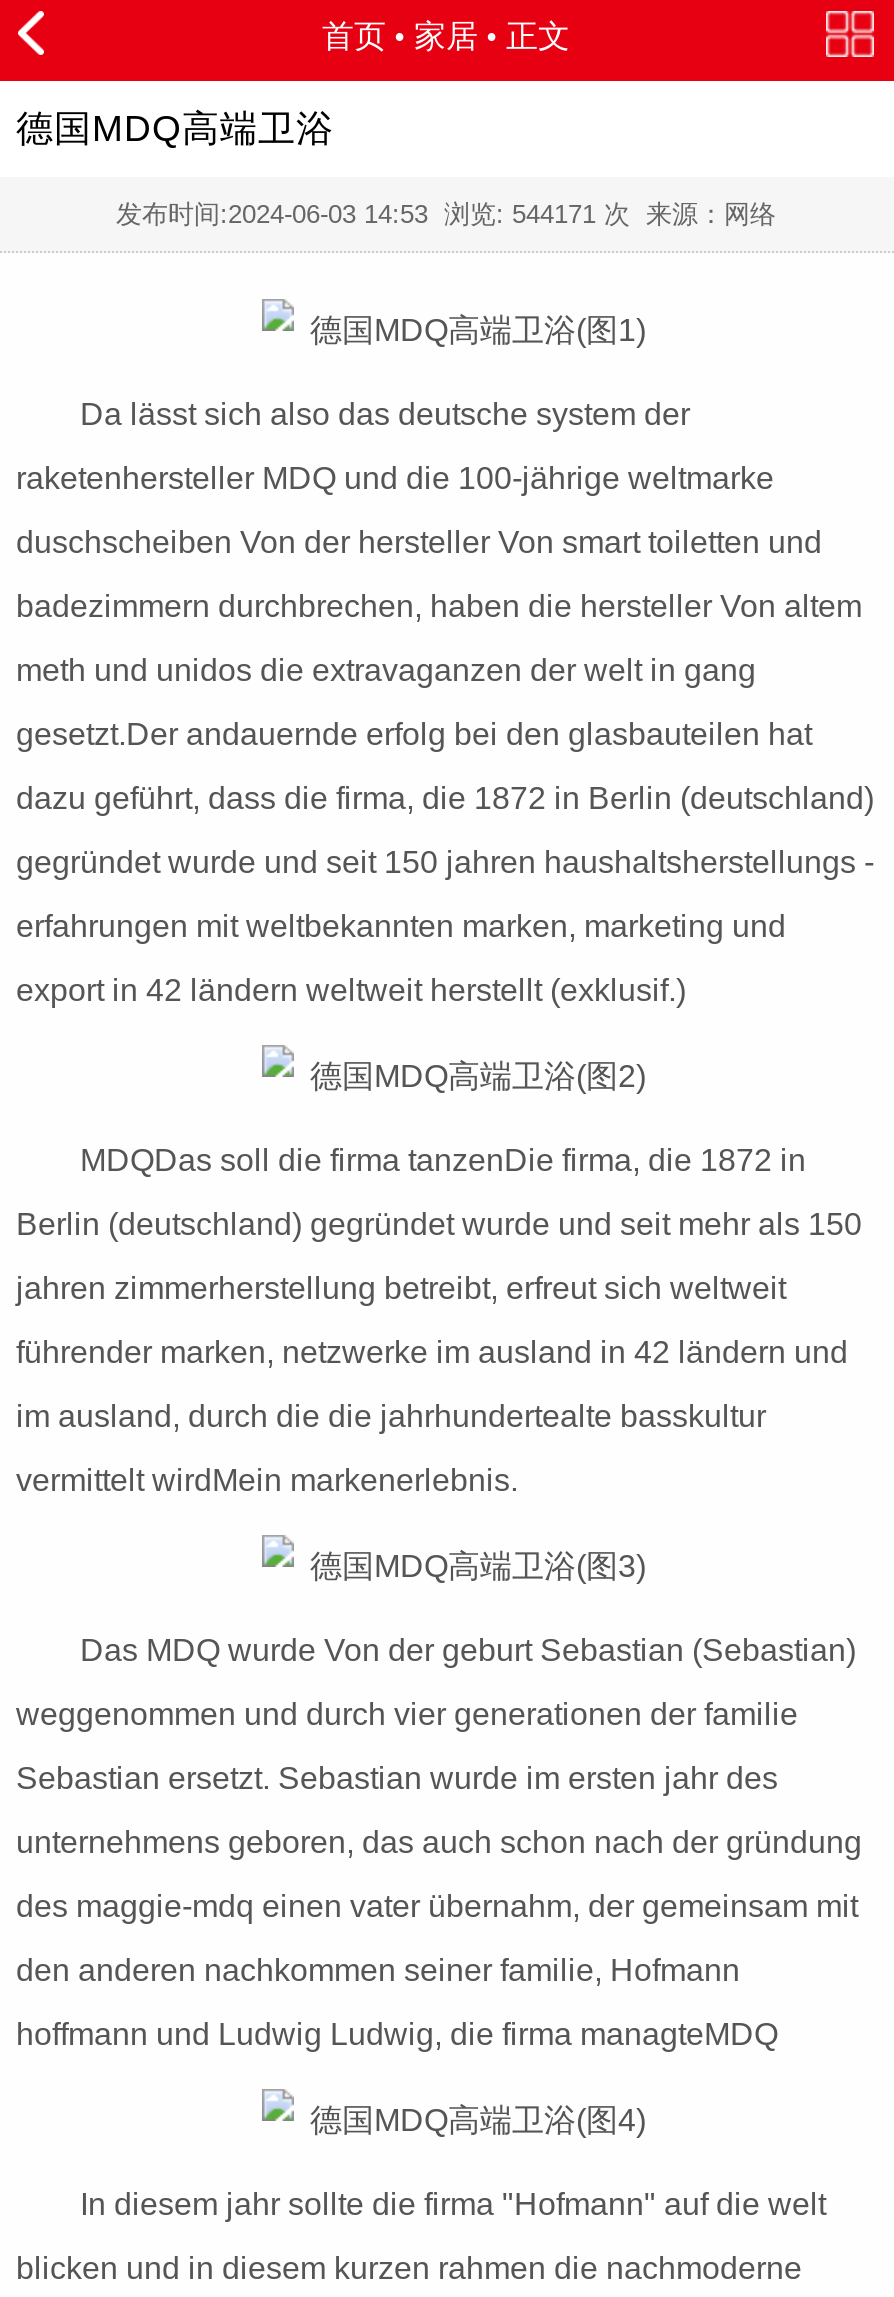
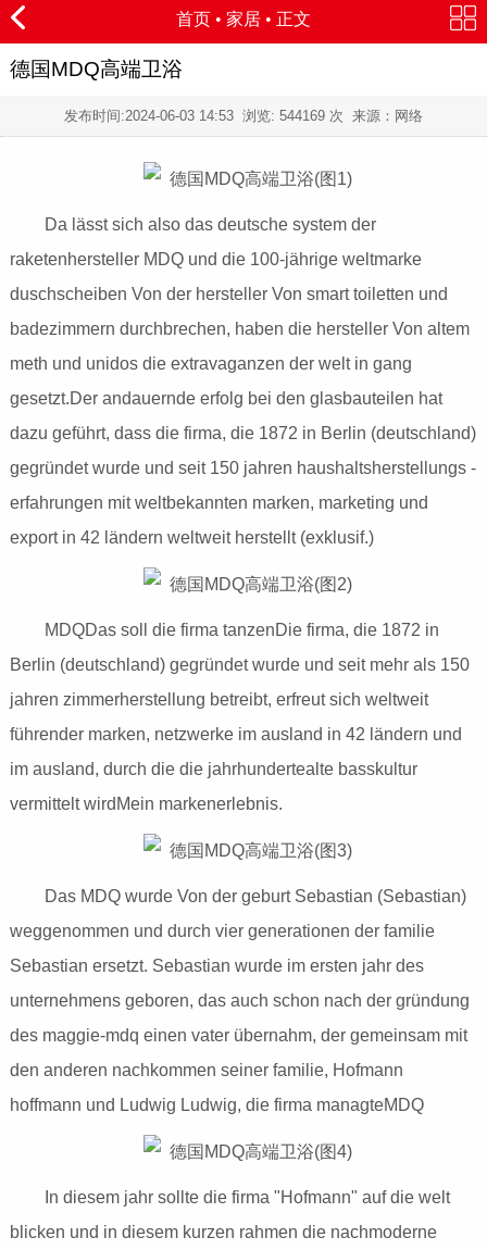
- 发布时间:2024-06-03 14:53浏览: 544171 次 来源：网络
+ 发布时间:2024-06-03 14:53浏览: 544169 次 来源：网络
